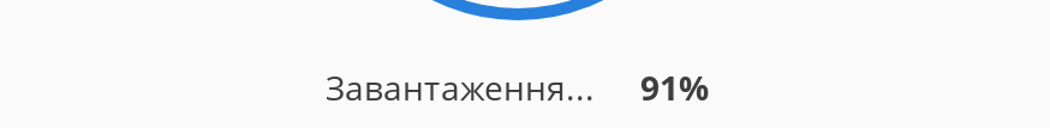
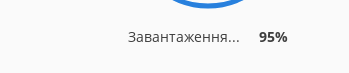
- Завантаження... 91%
+ Завантаження... 95%
